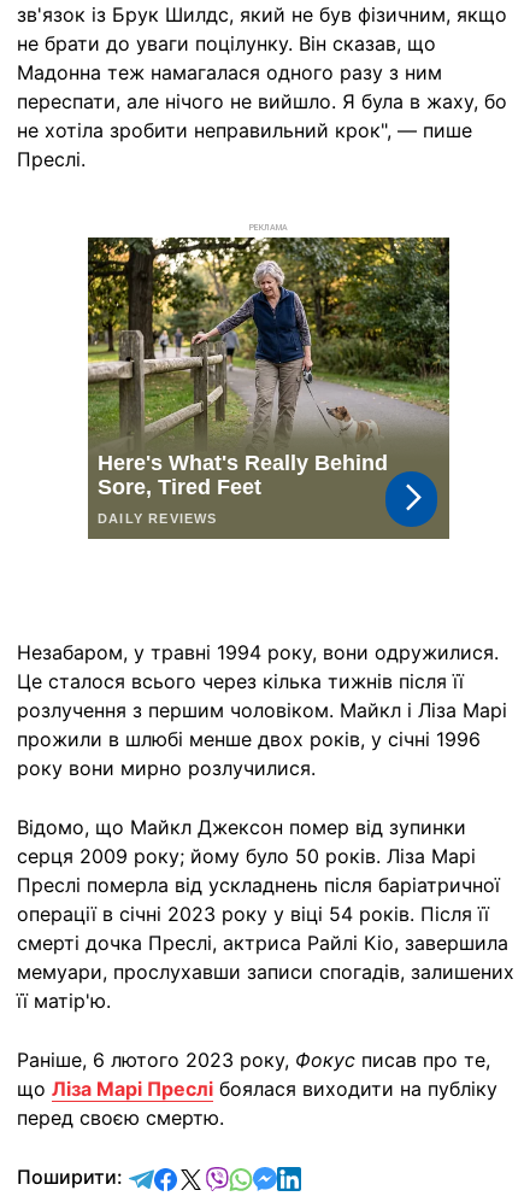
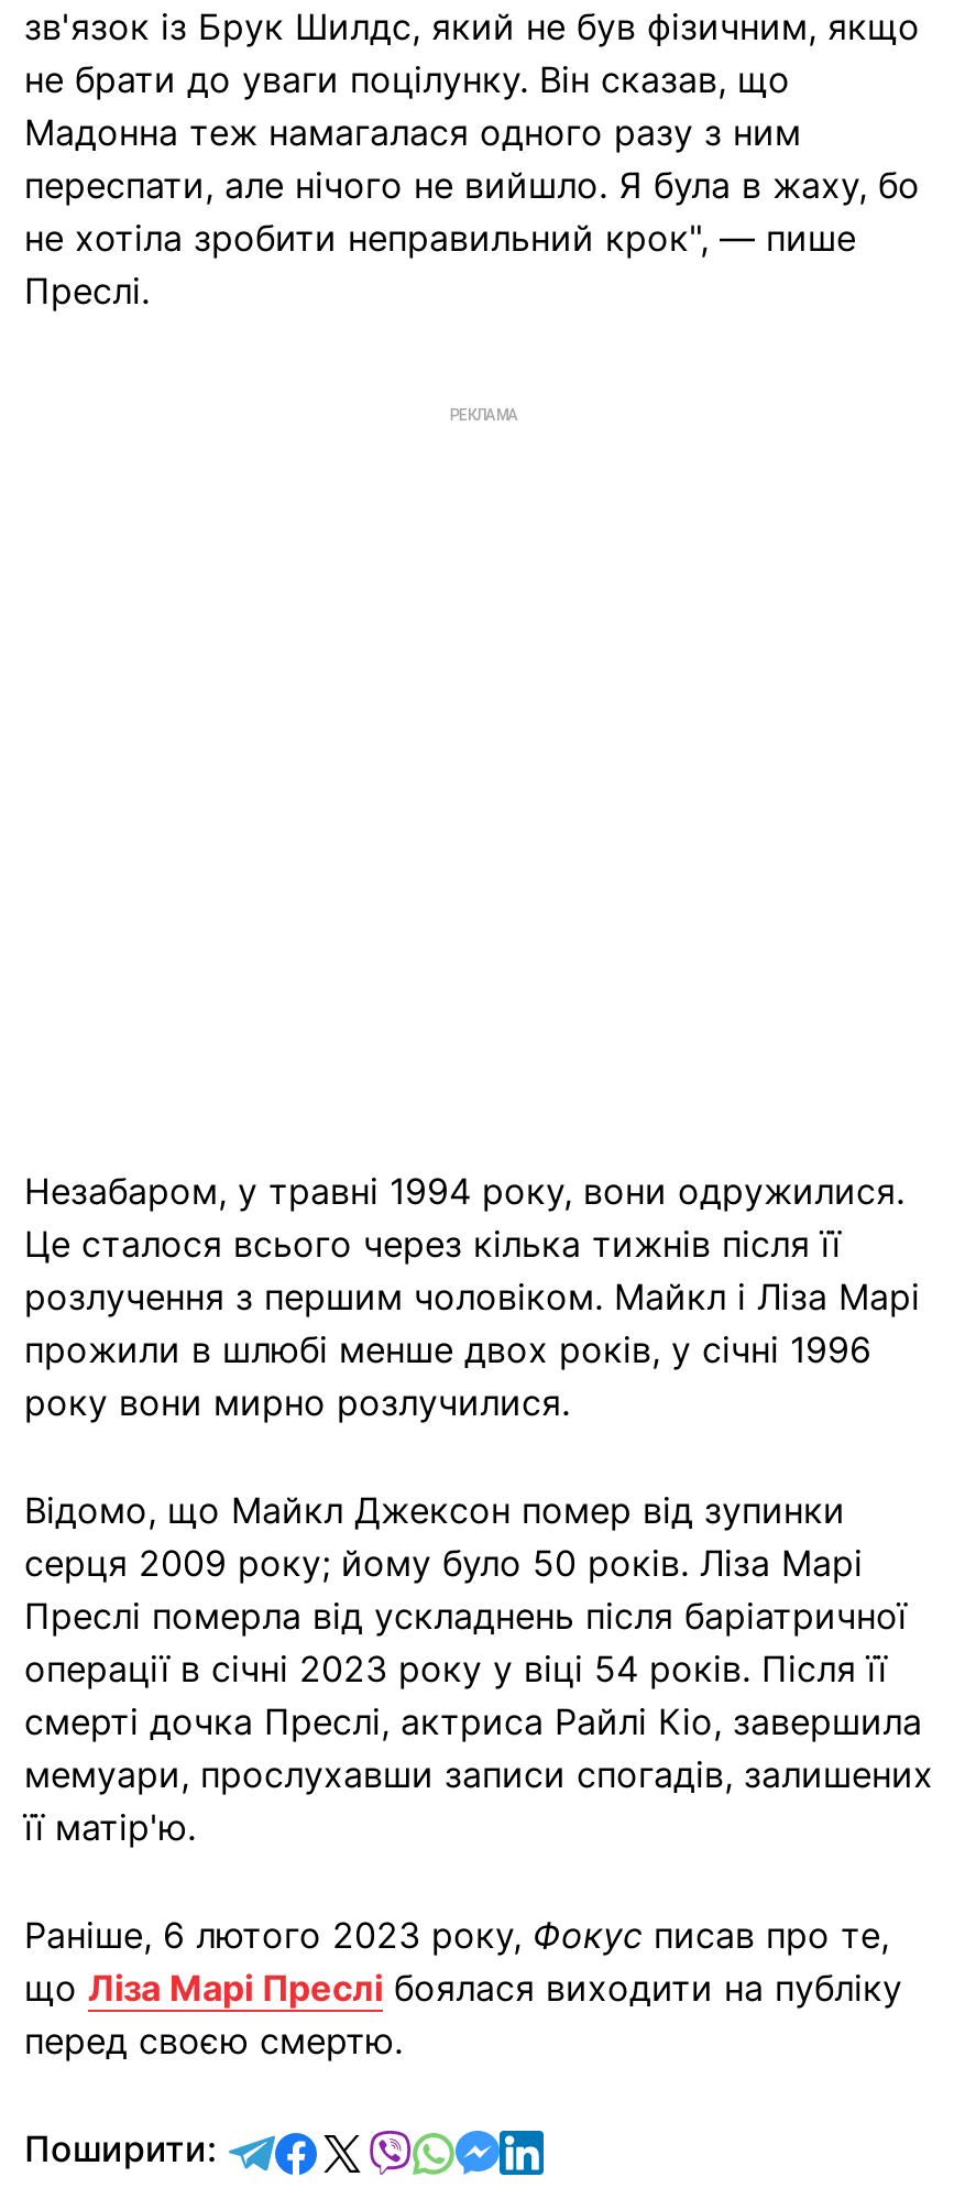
- [image]
